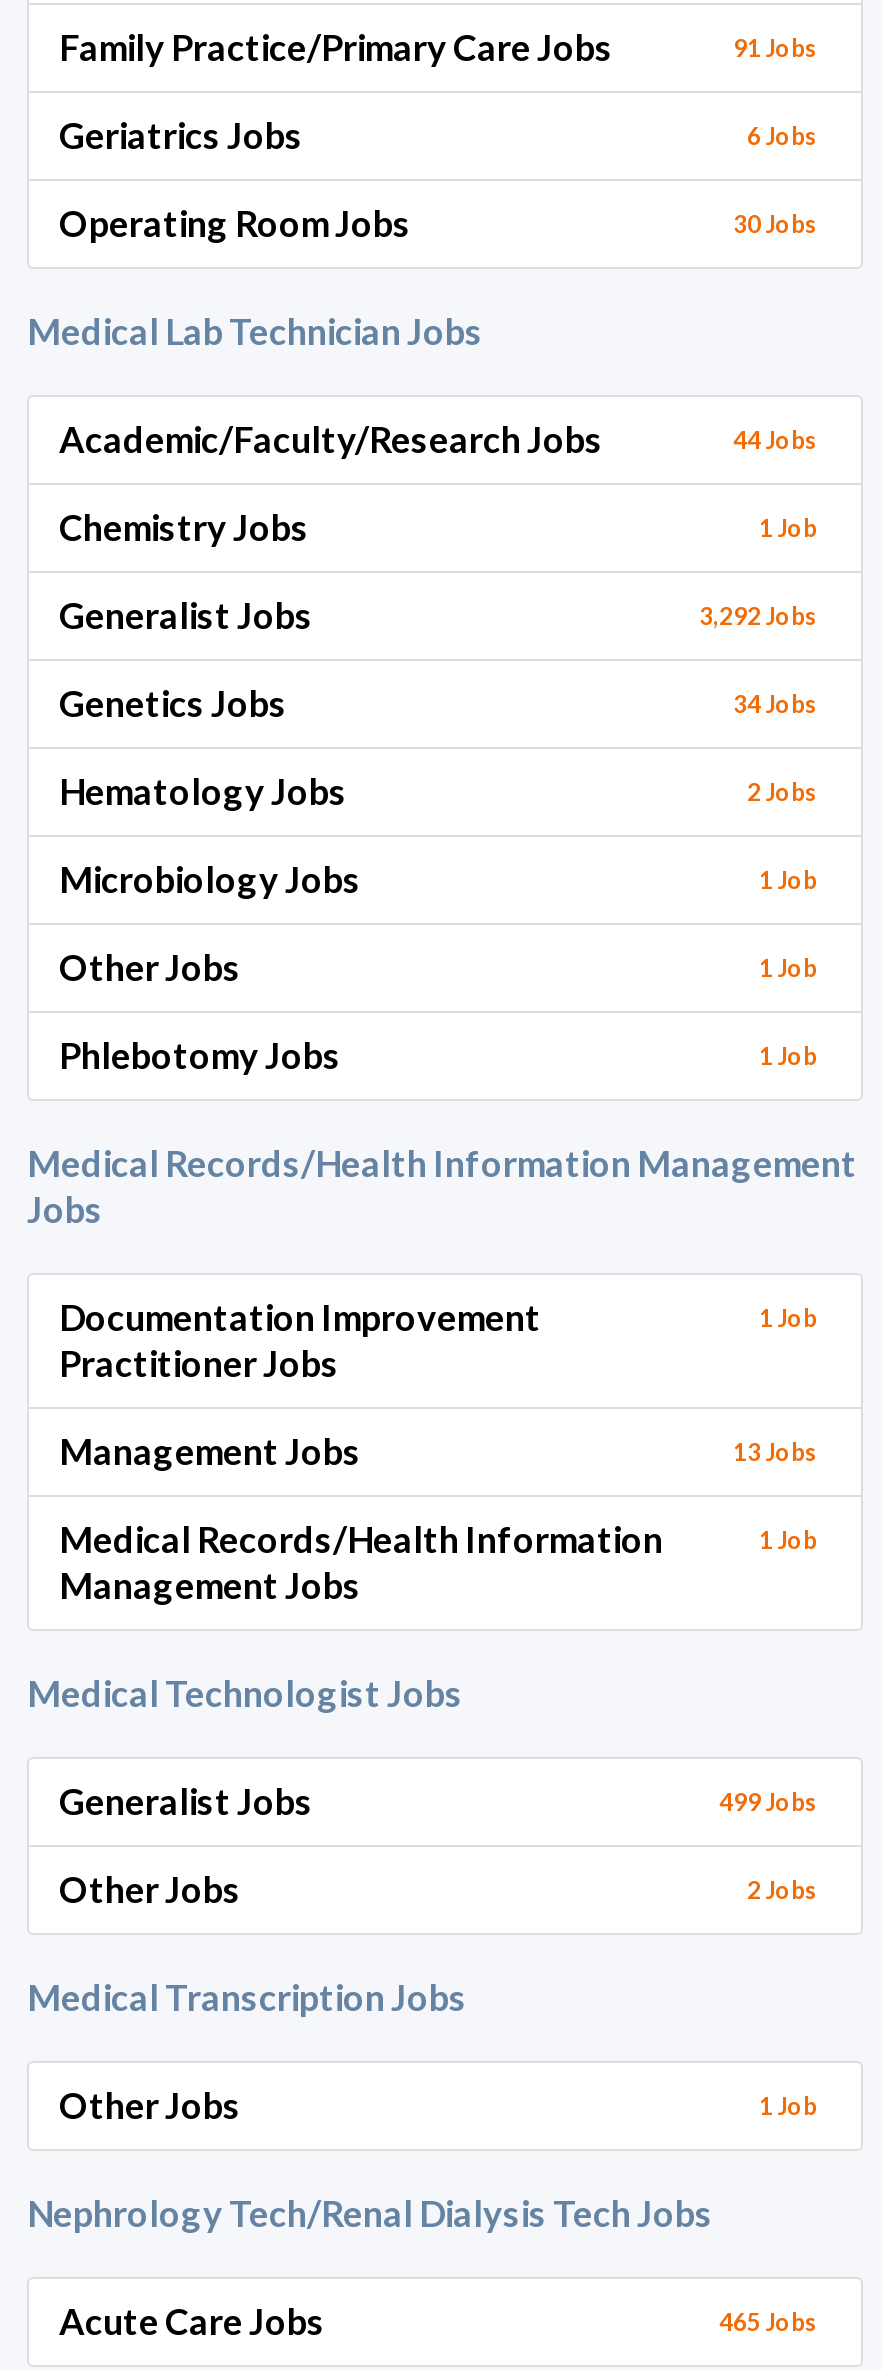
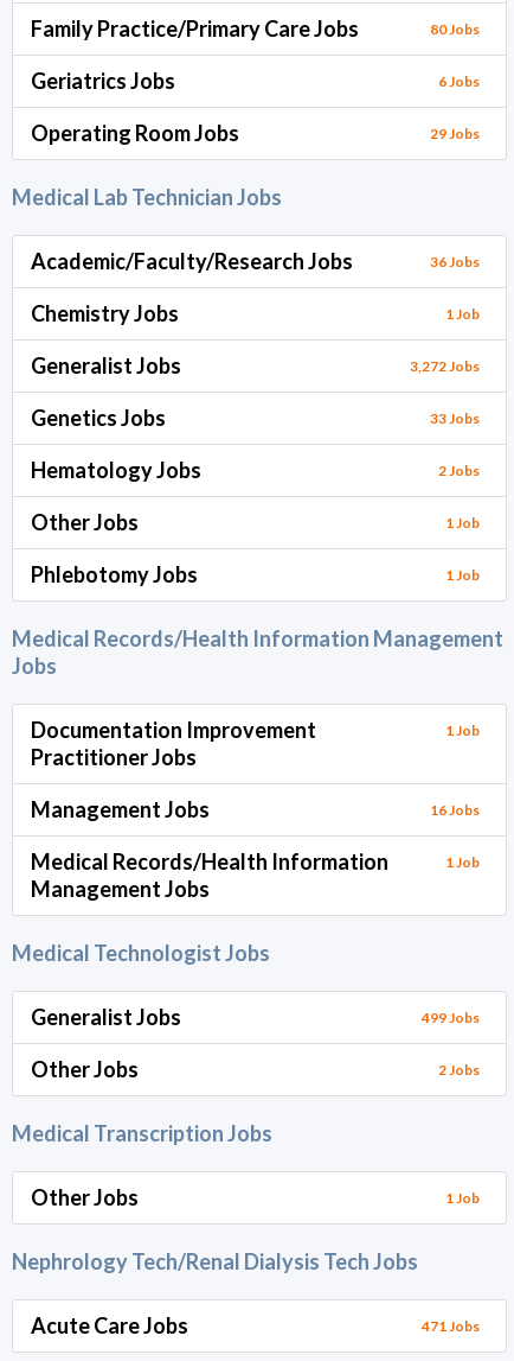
- 91 Jobs
+ 80 Jobs

- 30 Jobs
+ 29 Jobs

- 44 Jobs
+ 36 Jobs

- 3,292 Jobs
+ 3,272 Jobs

- 34 Jobs
+ 33 Jobs

- Microbiology Jobs
- 1 Job

- 13 Jobs
+ 16 Jobs

- 465 Jobs
+ 471 Jobs
